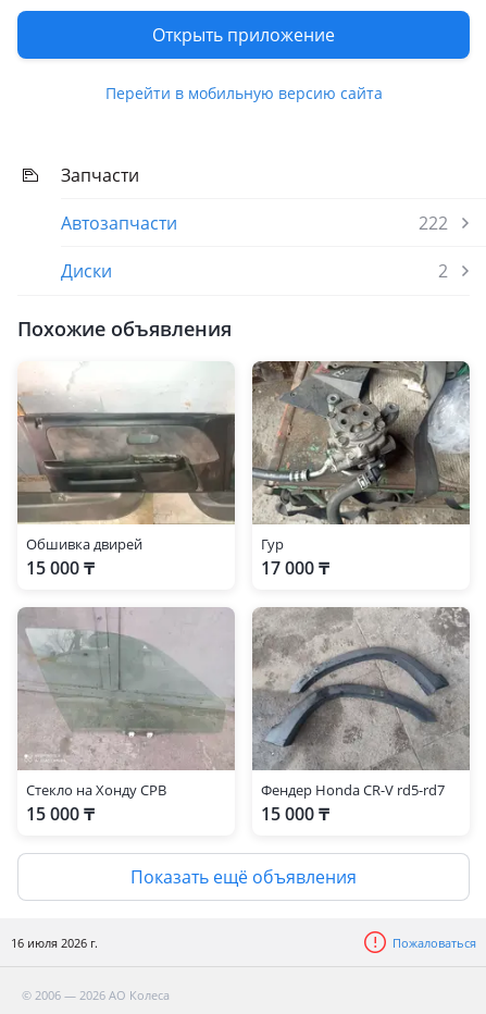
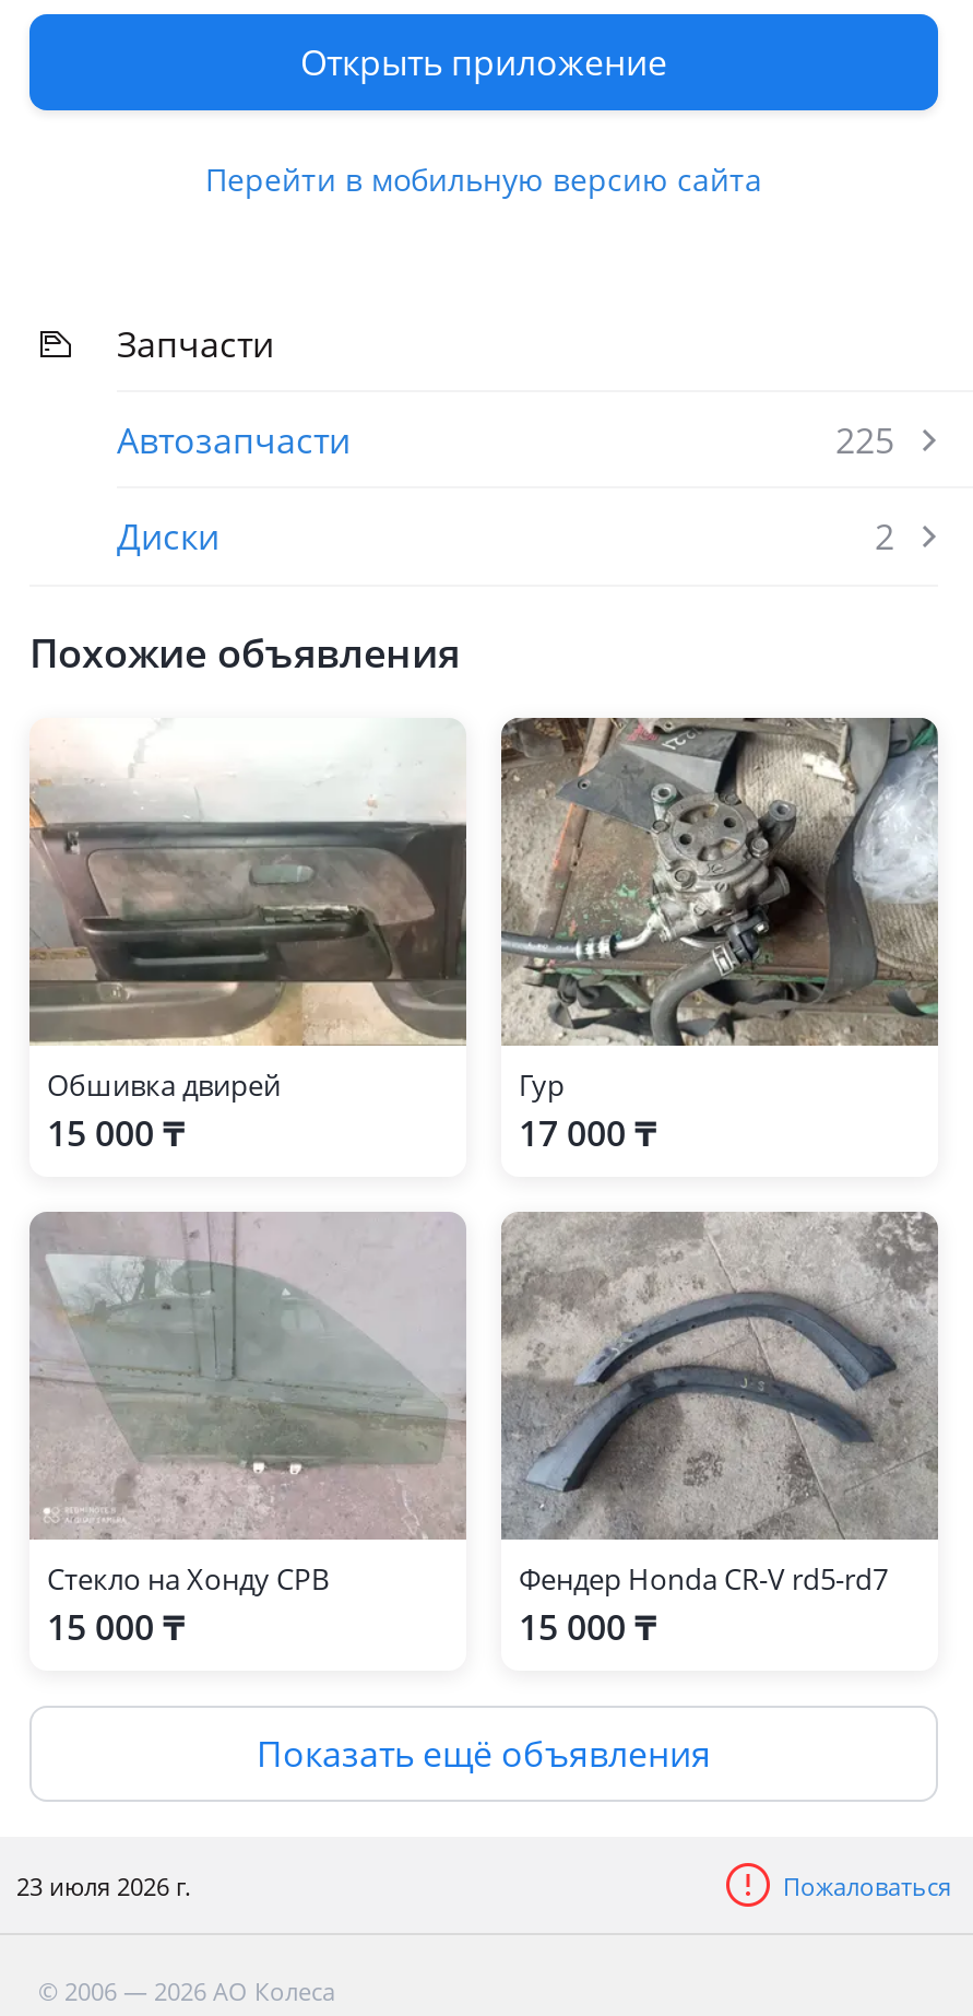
- 222
+ 225

- 16 июля 2026 г.
+ 23 июля 2026 г.
